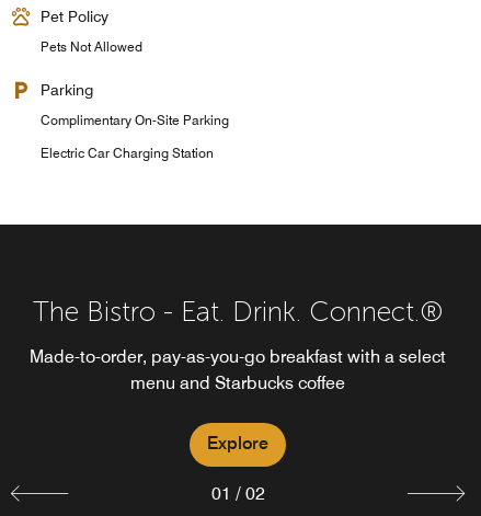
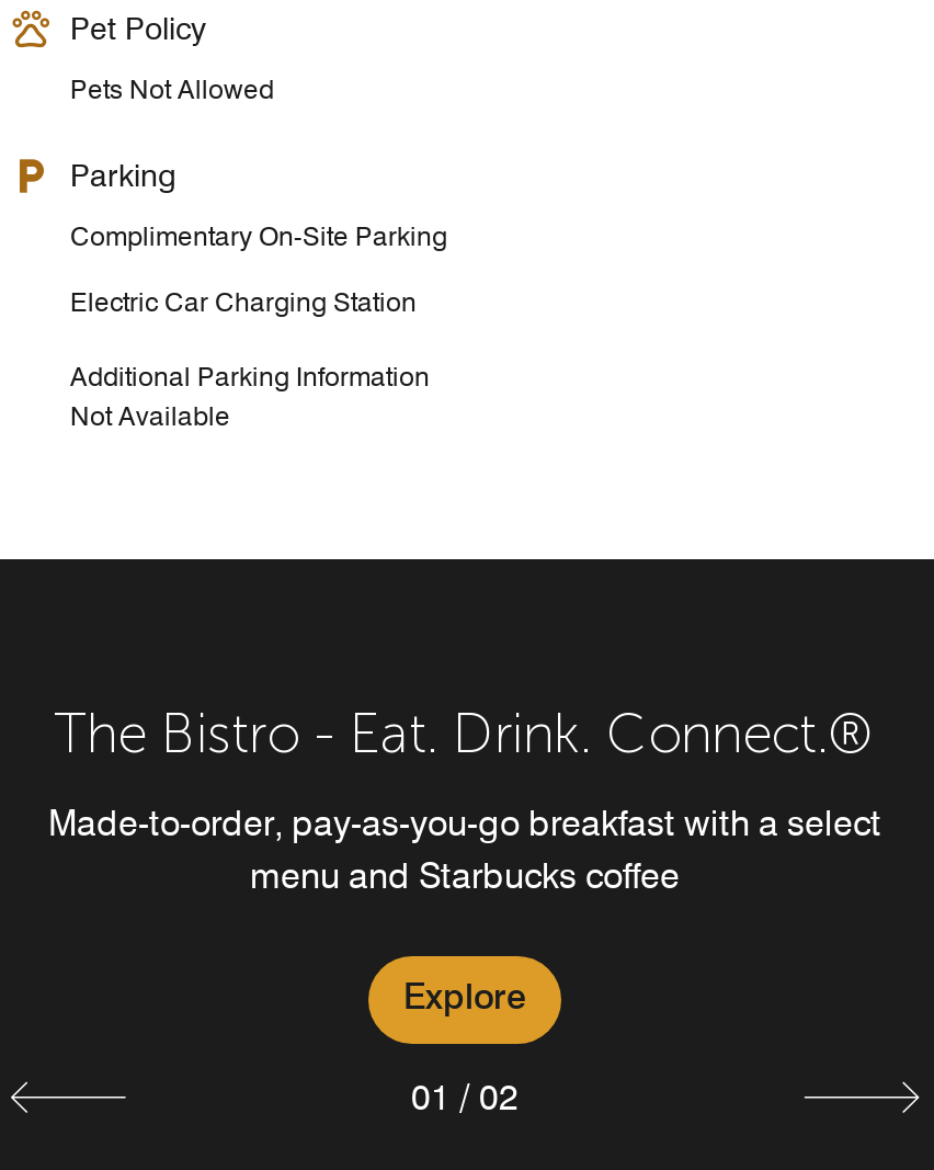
+ Additional Parking Information
+ Not Available
